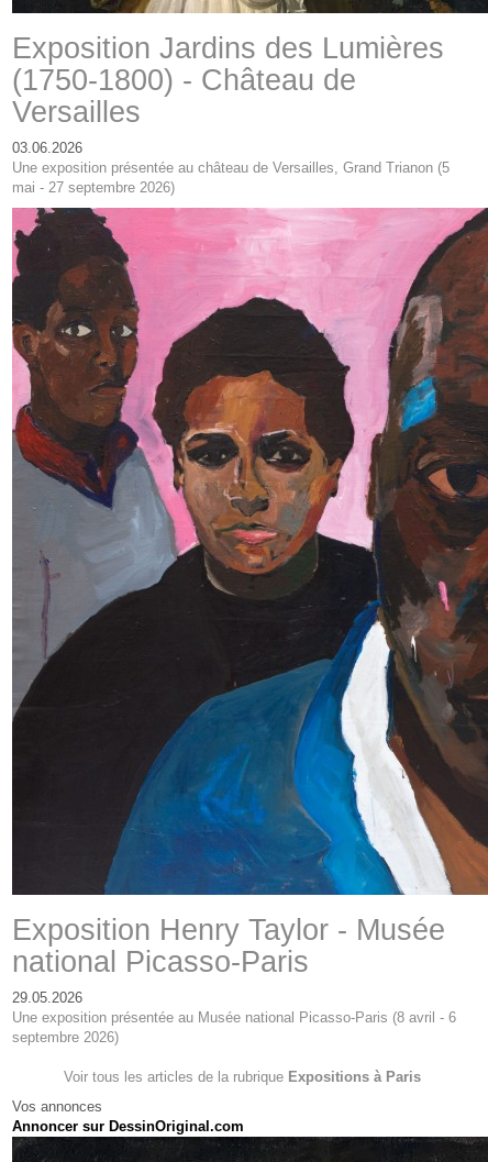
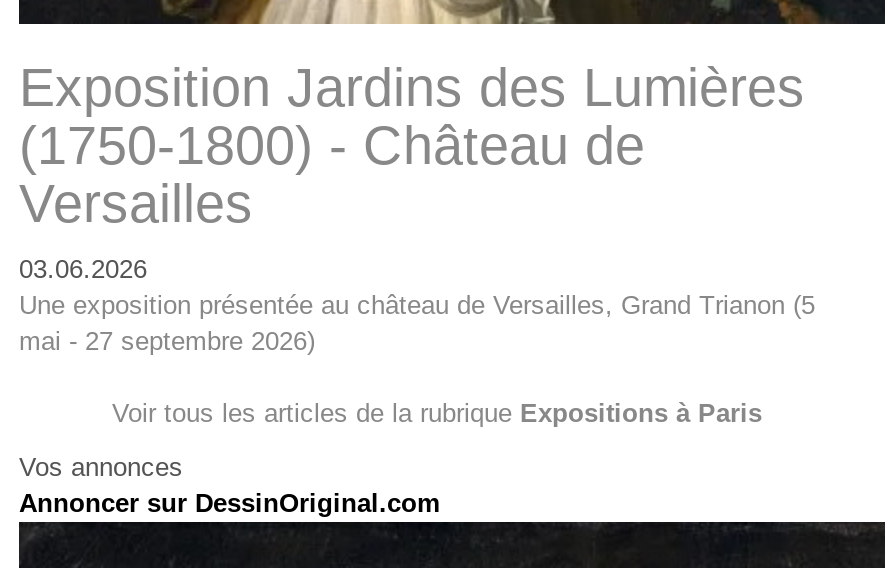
- [image]
- Exposition Henry Taylor - Musée
- national Picasso-Paris
- 29.05.2026
- Une exposition présentée au Musée national Picasso-Paris (8 avril - 6
- septembre 2026)
